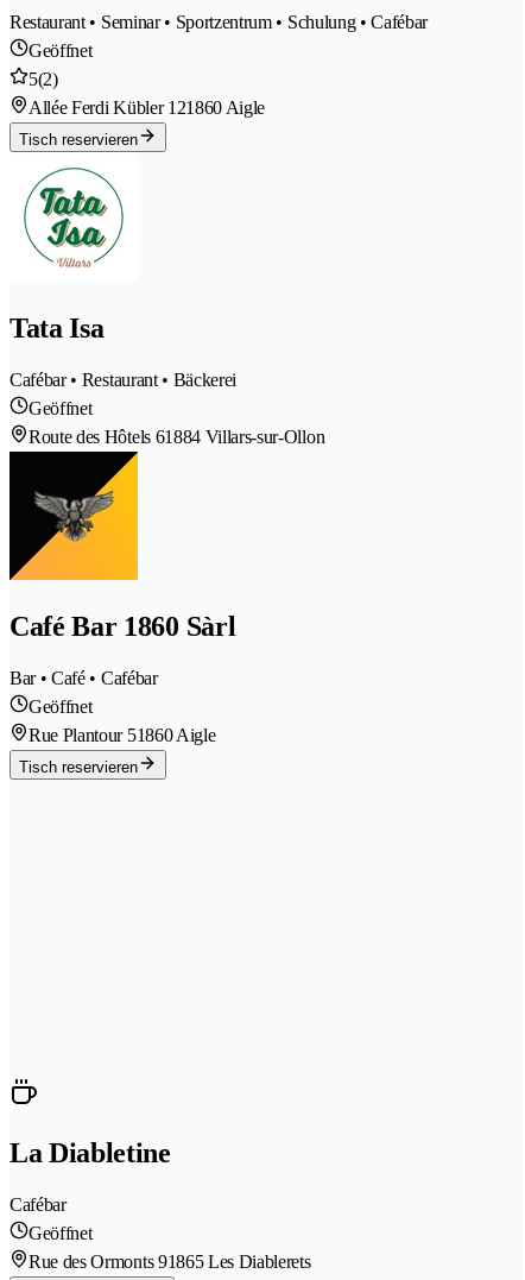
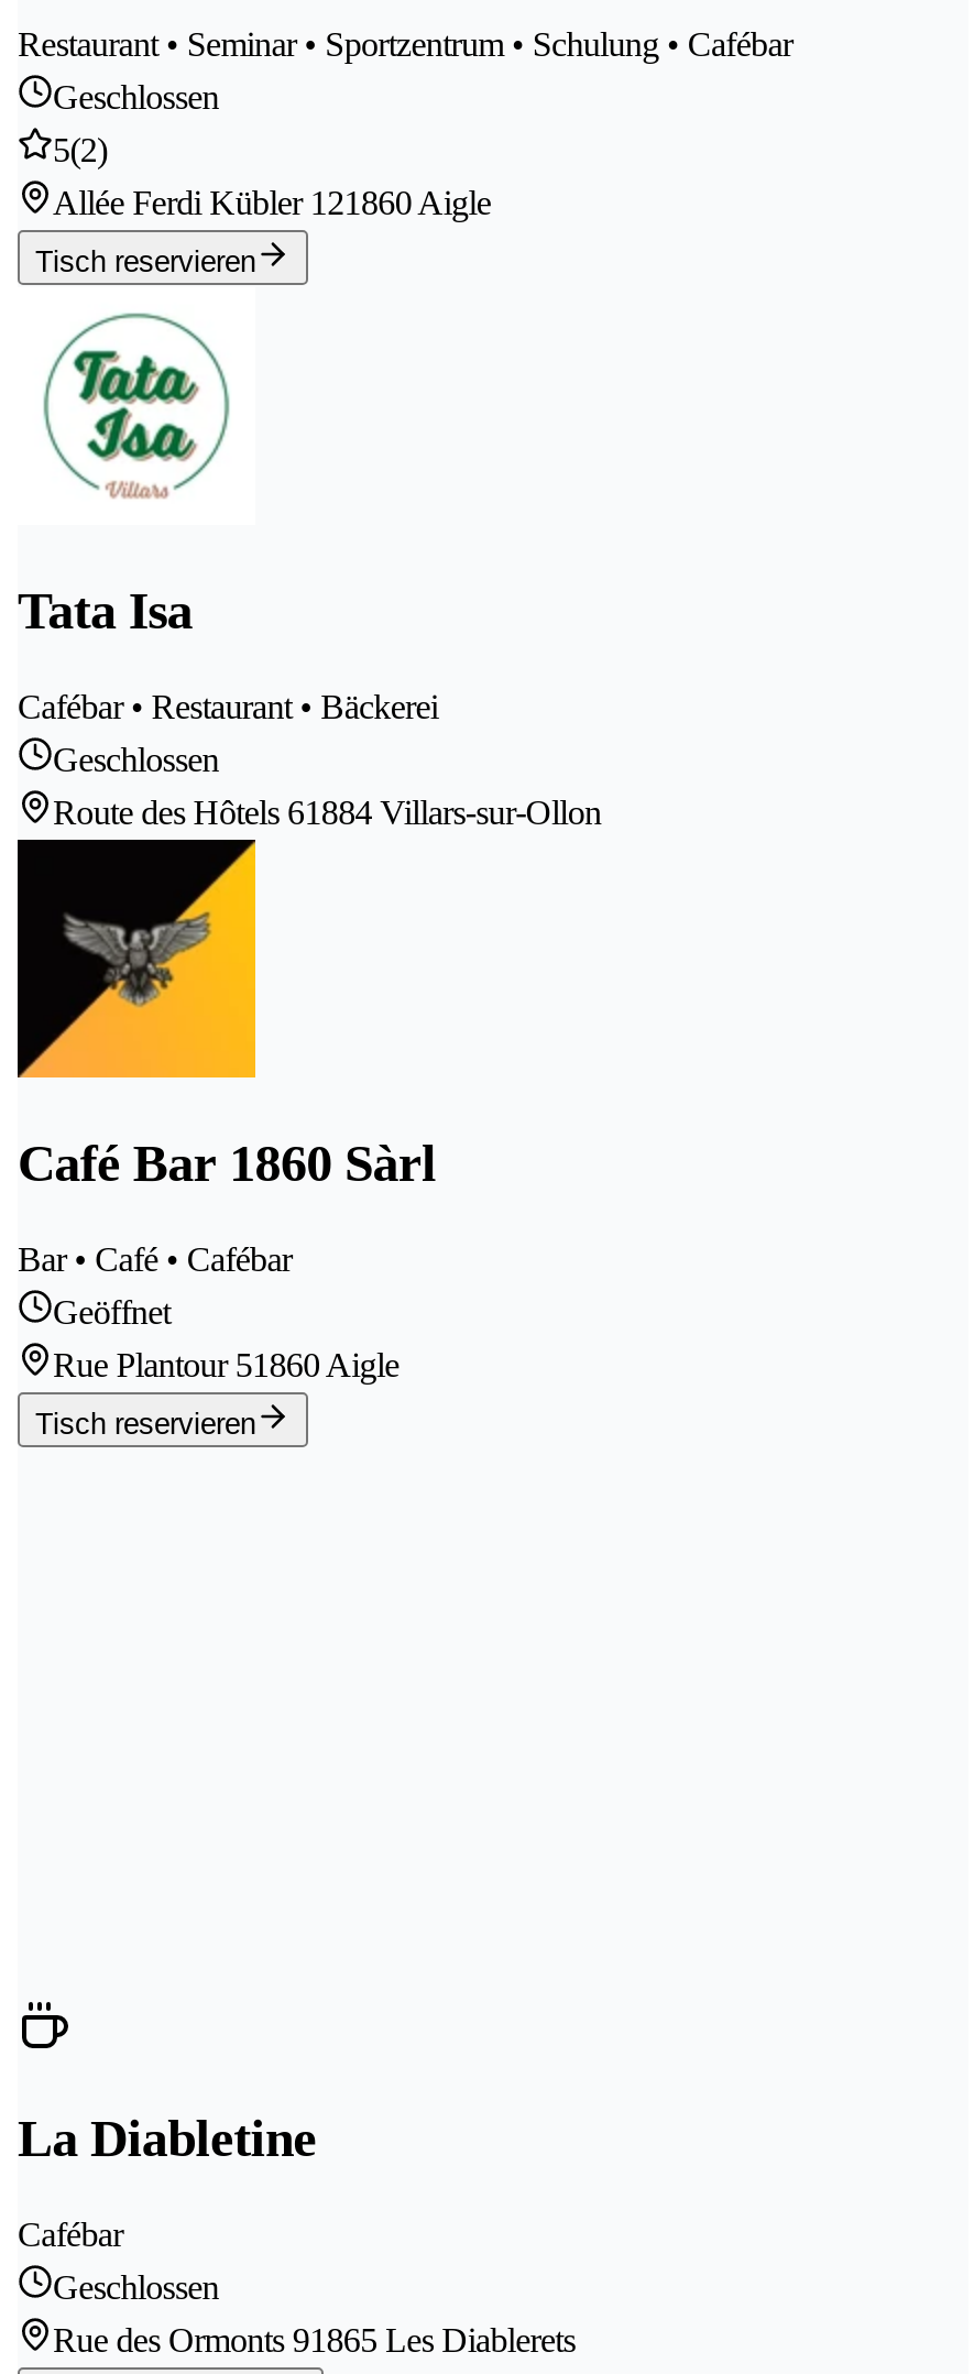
- Geöffnet
+ Geschlossen

- Geöffnet
+ Geschlossen

- Geöffnet
+ Geschlossen
